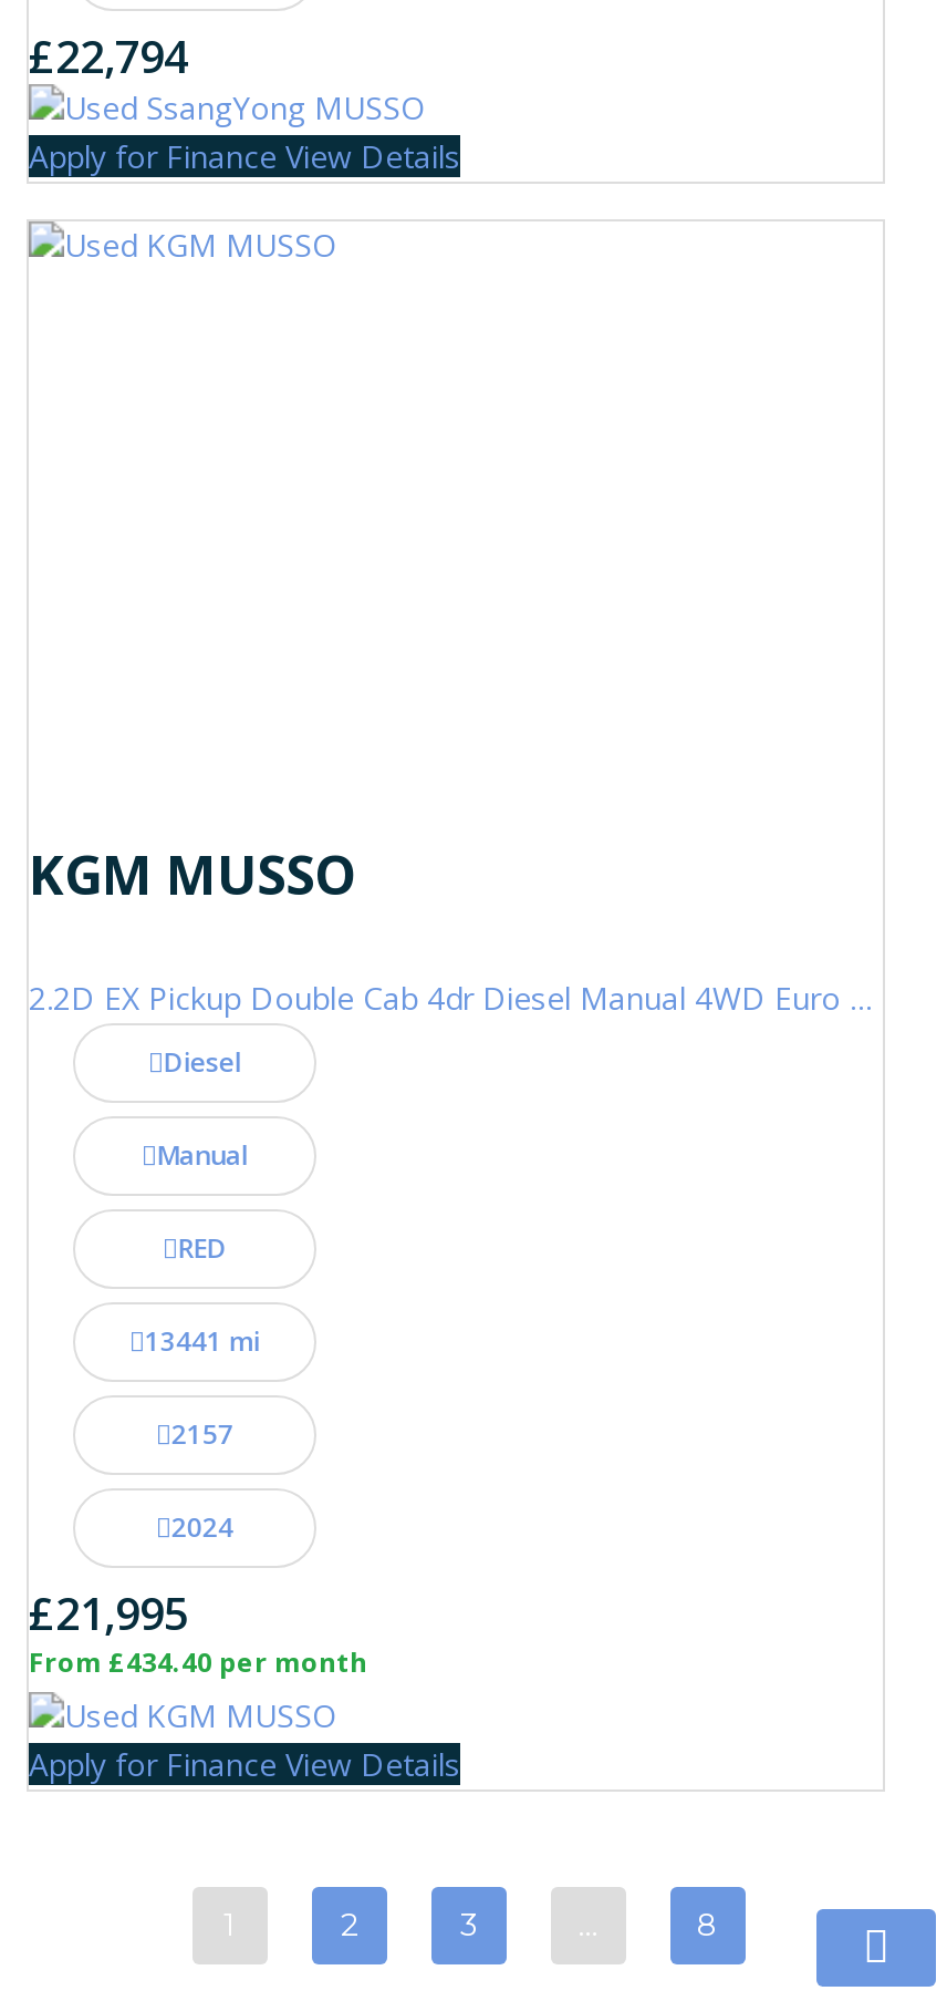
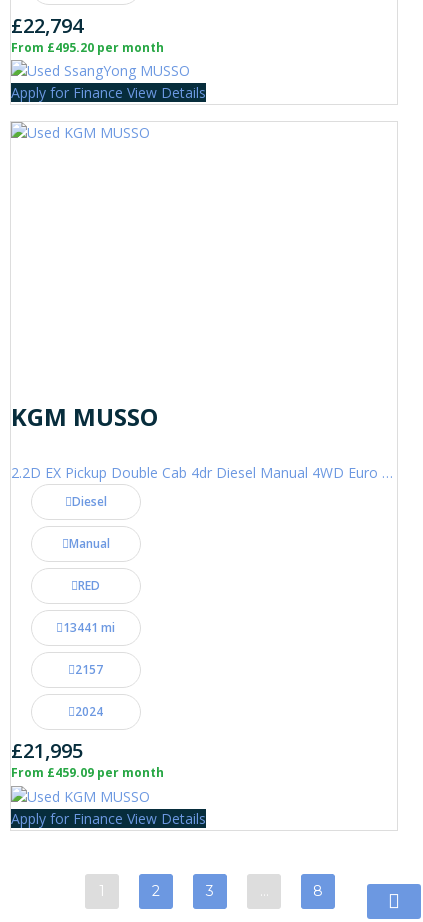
+ From £495.20 per month

- From £434.40 per month
+ From £459.09 per month
